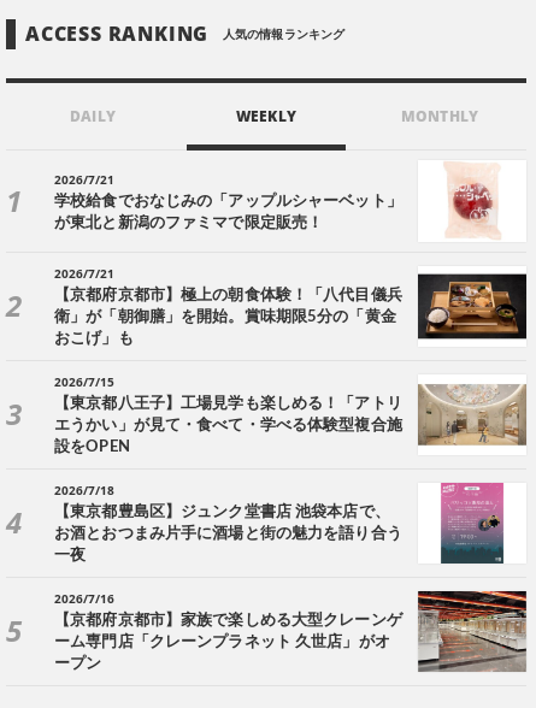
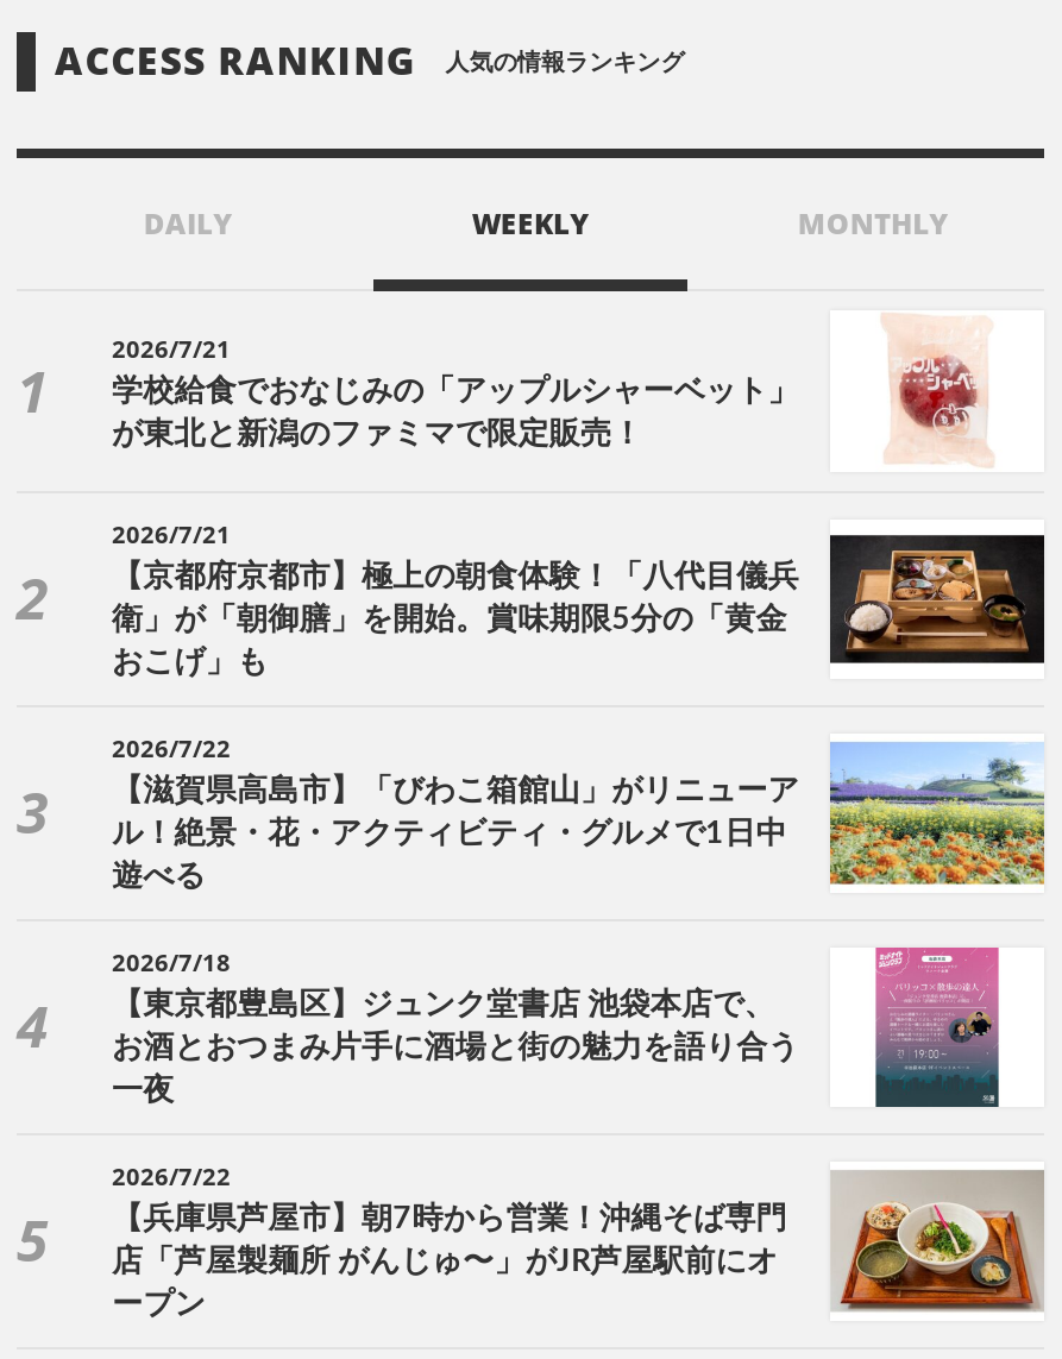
- [image]
- 2026/7/15
- 【東京都八王子】工場見学も楽しめる！「アトリ
- エうかい」が見て・食べて・学べる体験型複合施
- 設をOPEN
+ [image]
+ 2026/7/22
+ 【滋賀県高島市】「びわこ箱館山」がリニューア
+ ル！絶景・花・アクティビティ・グルメで1日中
+ 遊べる

- 2026/7/16
+ 2026/7/22

- [image]
- 【京都府京都市】家族で楽しめる大型クレーンゲ
+ [image]
+ 【兵庫県芦屋市】朝7時から営業！沖縄そば専門

- ーム専門店「クレーンプラネット 久世店」がオ
+ 店「芦屋製麺所 がんじゅ〜」がJR芦屋駅前にオ
